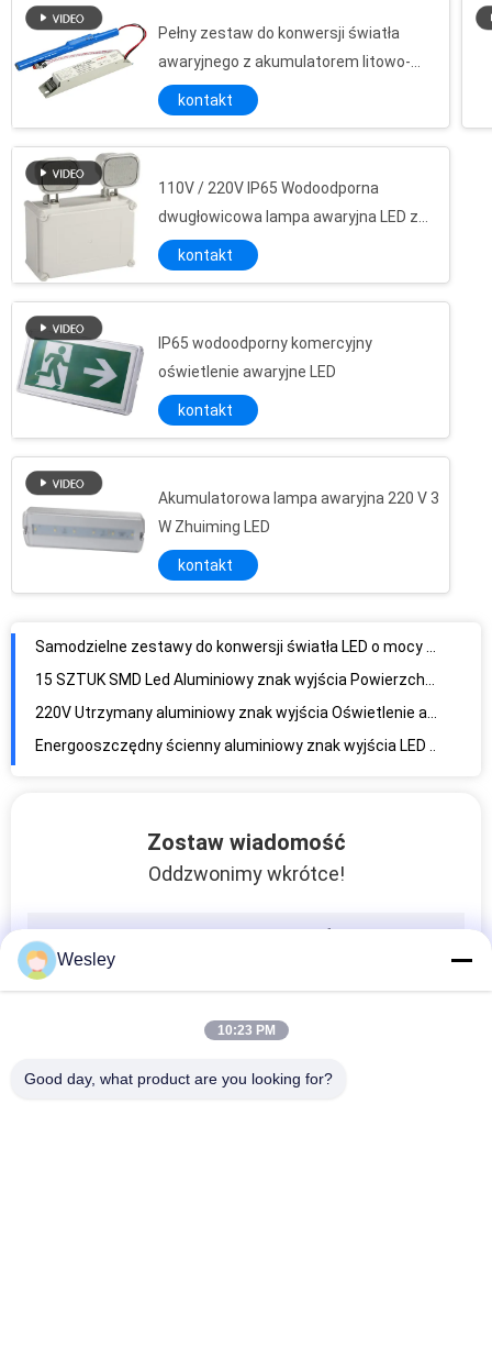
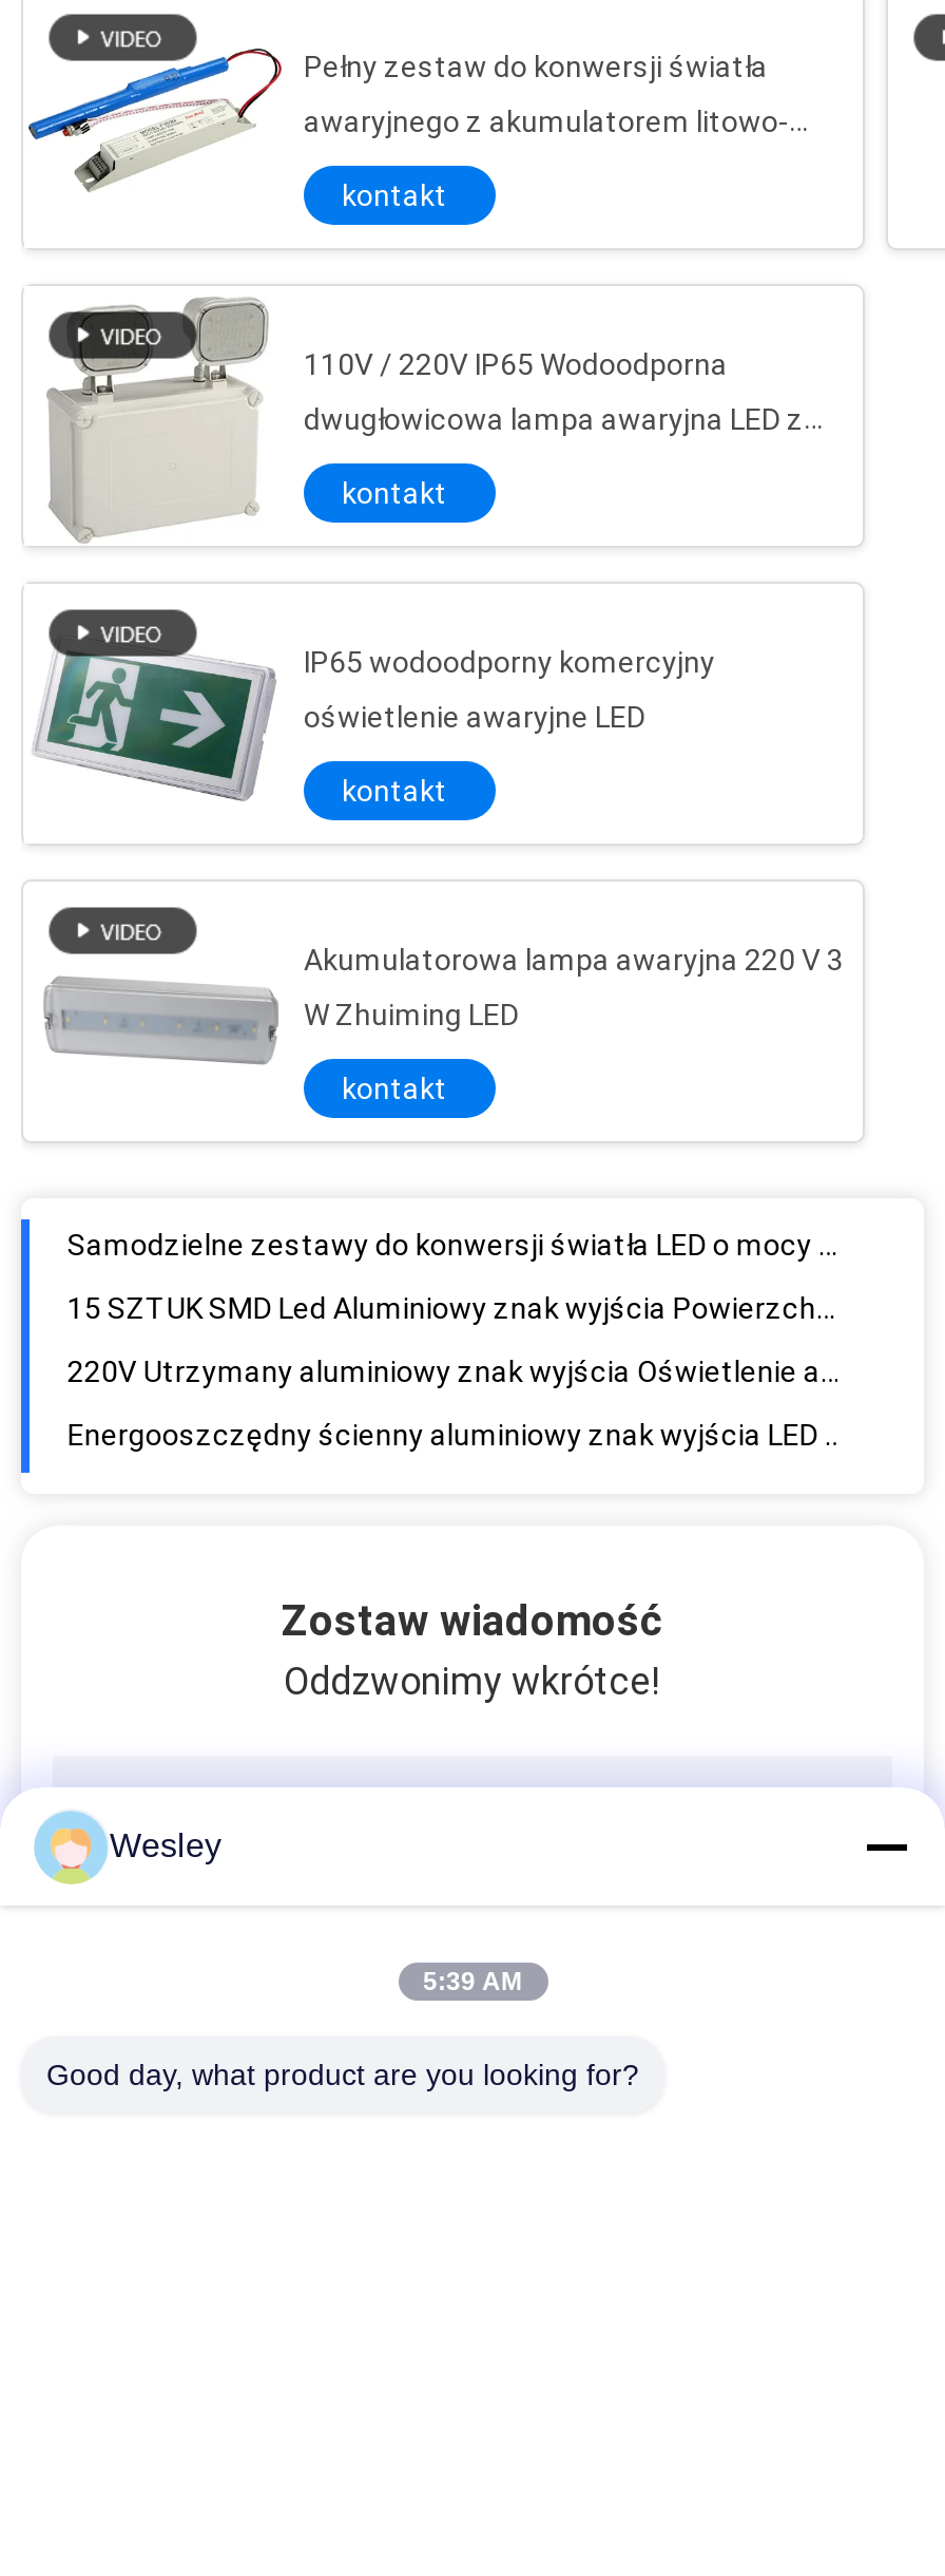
- 10:23 PM
+ 5:39 AM
